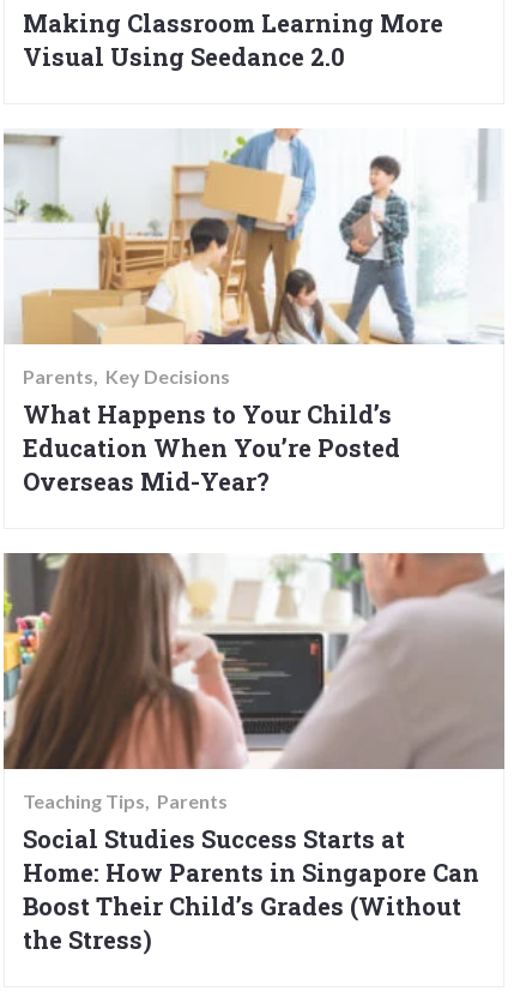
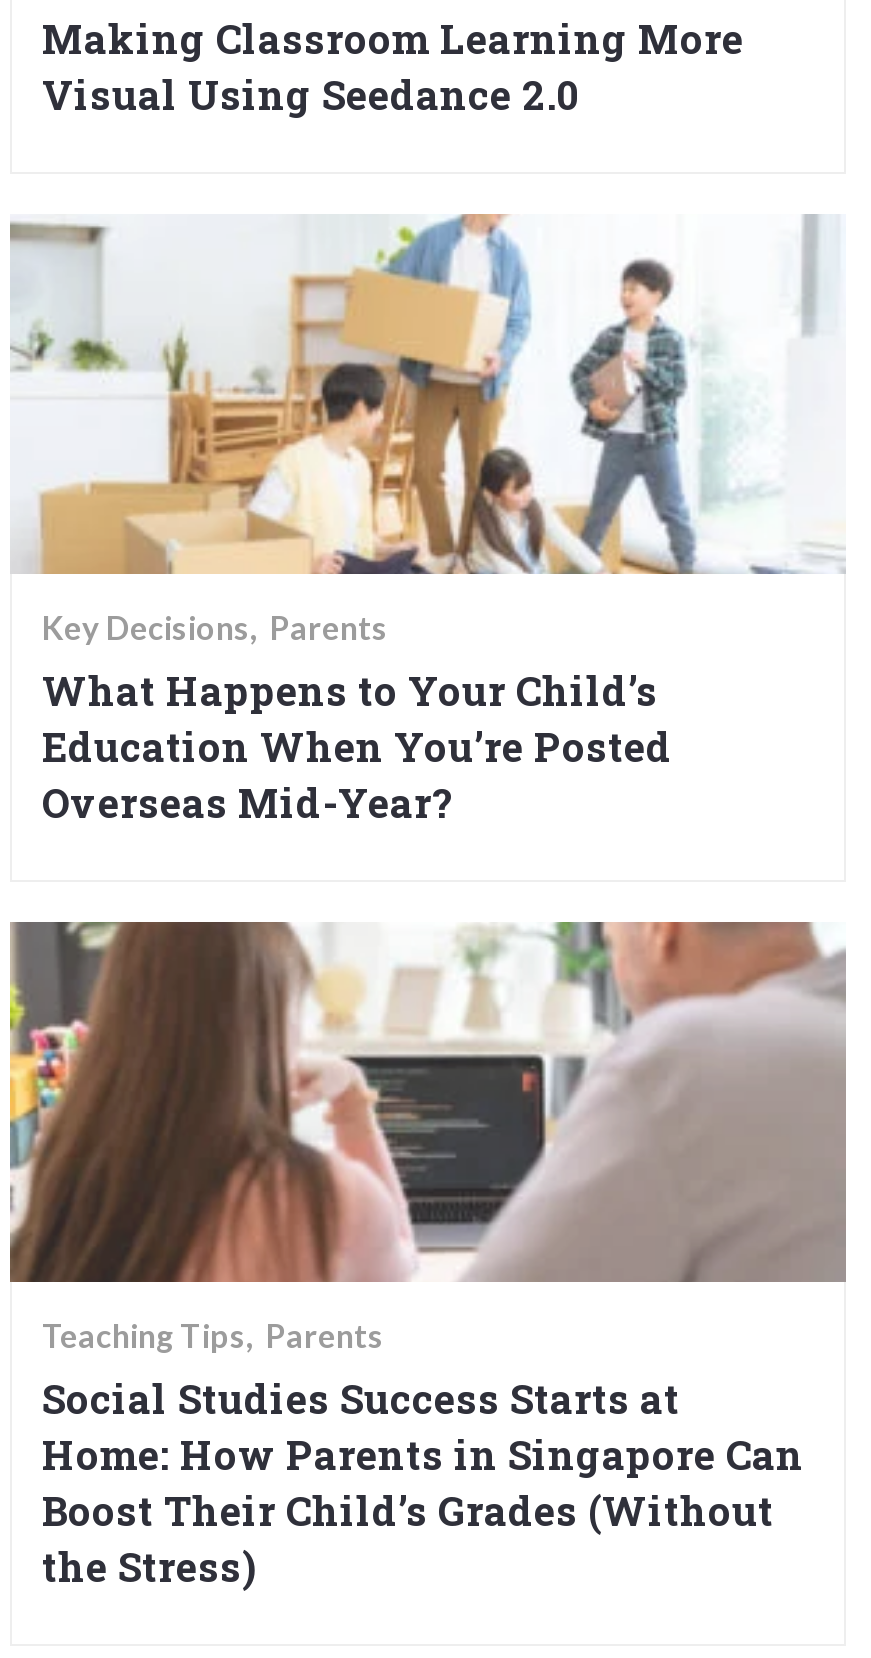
- Parents Key Decisions
+ Key Decisions Parents
